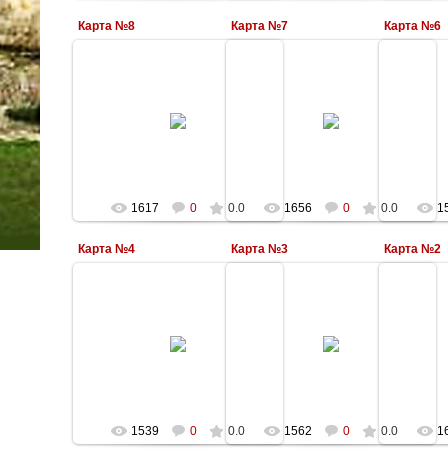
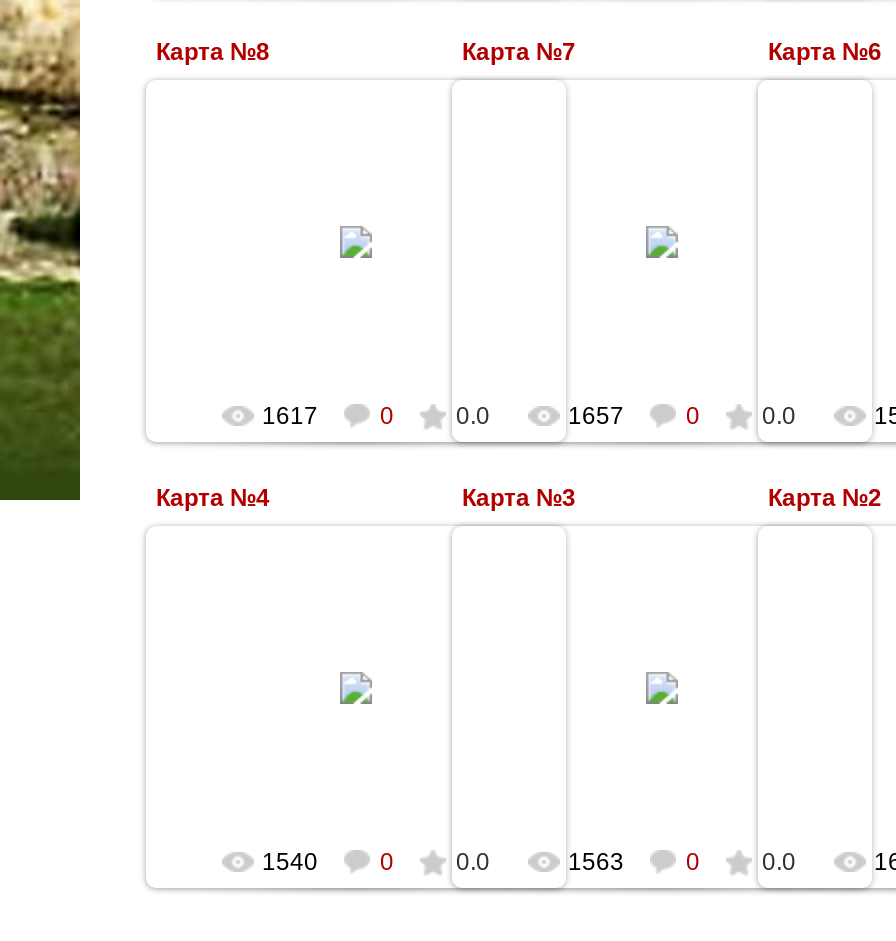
- 1656
+ 1657

- 1539
+ 1540

- 1562
+ 1563
